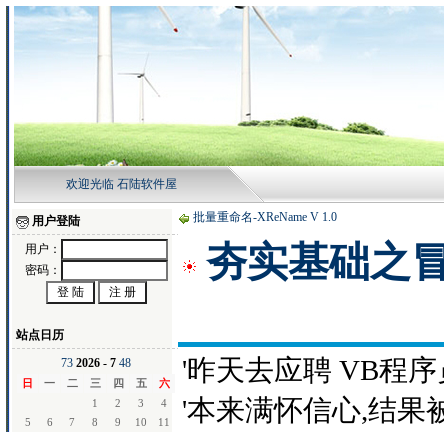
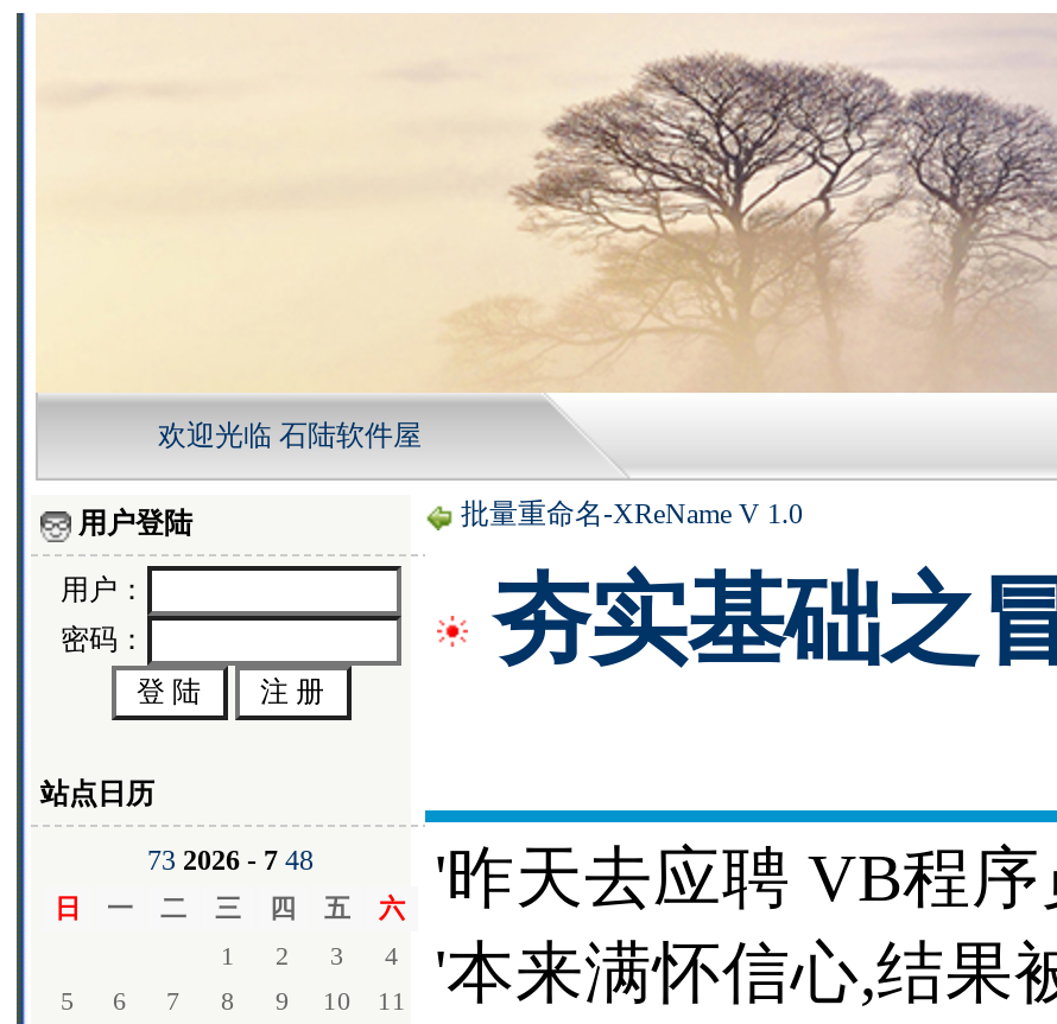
- [image]
+ [image]
